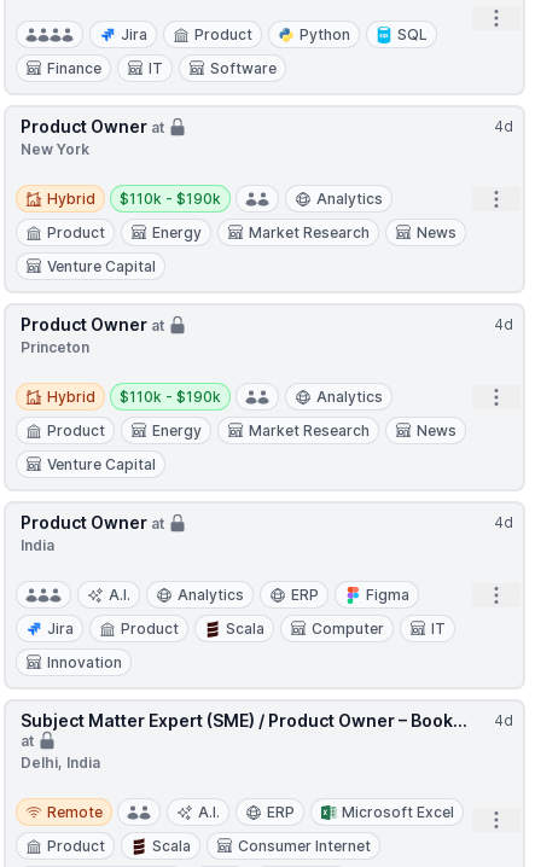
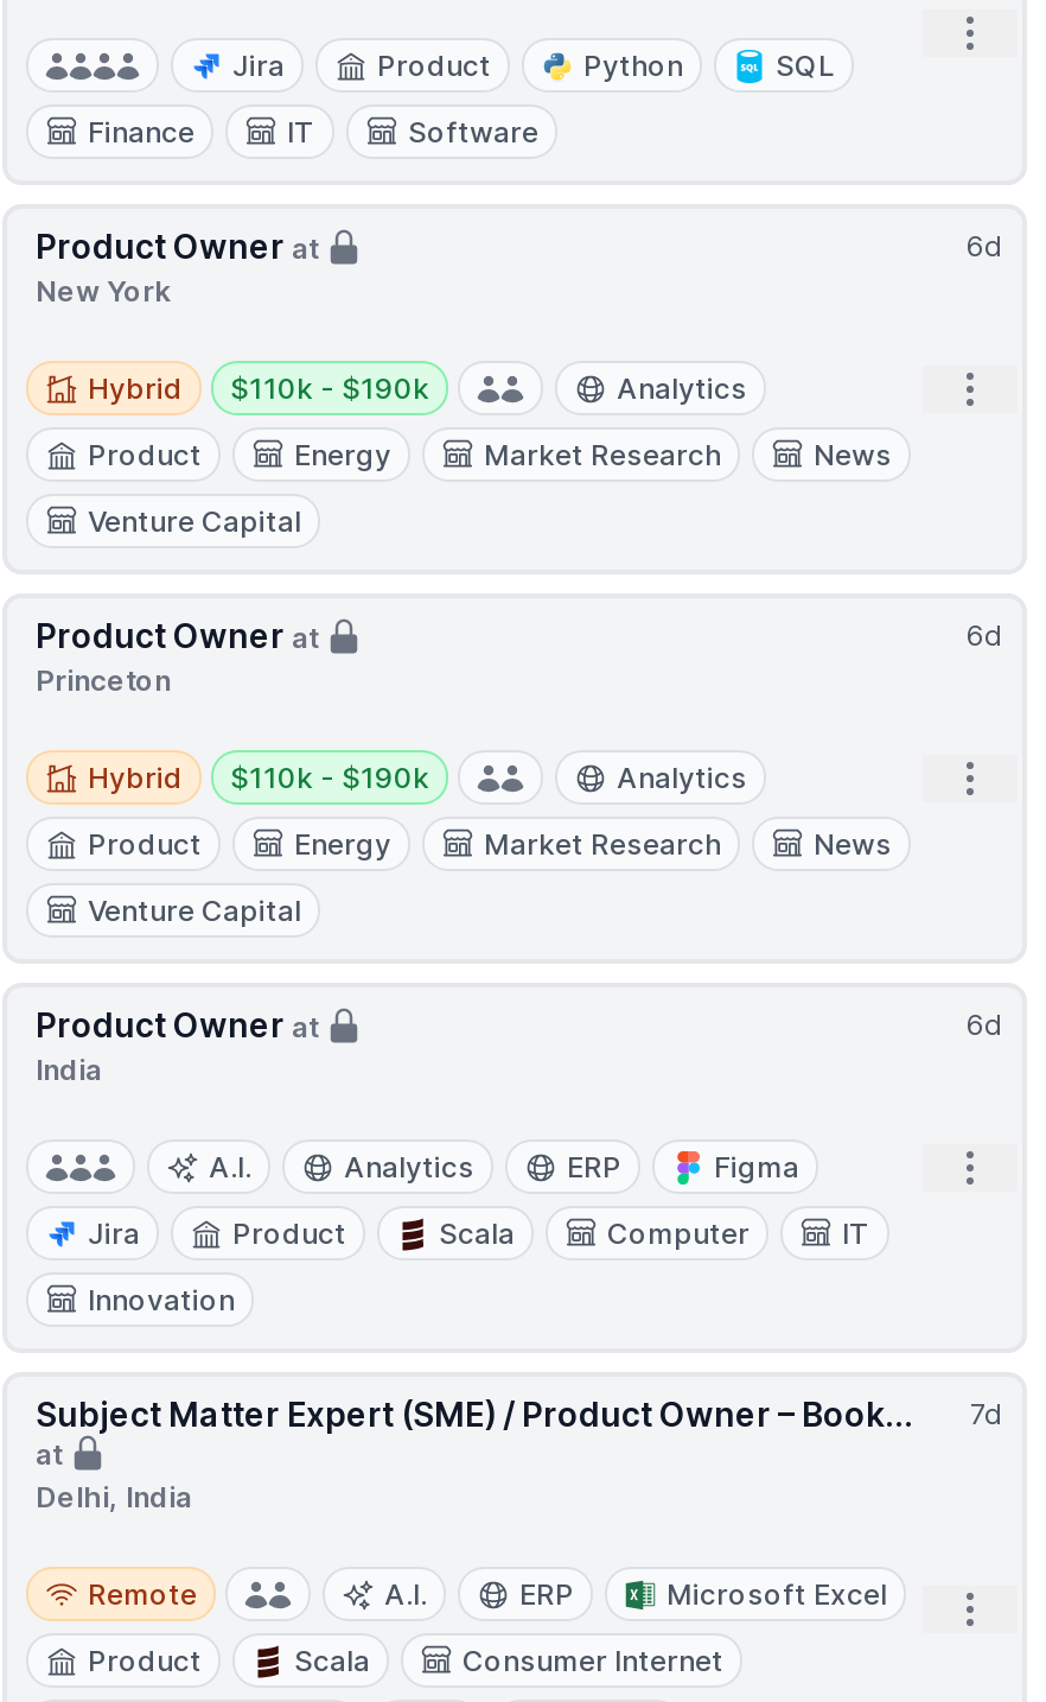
- 4d
+ 6d

- 4d
+ 6d

- 4d
+ 6d

- Subject Matter Expert (SME) / Product Owner – Book... 4d
+ Subject Matter Expert (SME) / Product Owner – Book... 7d
